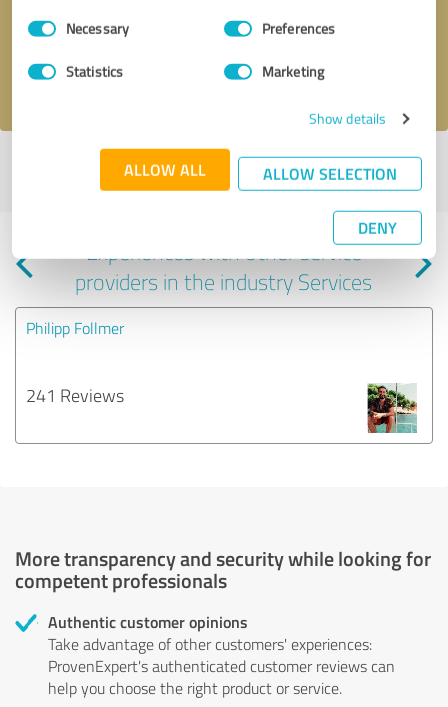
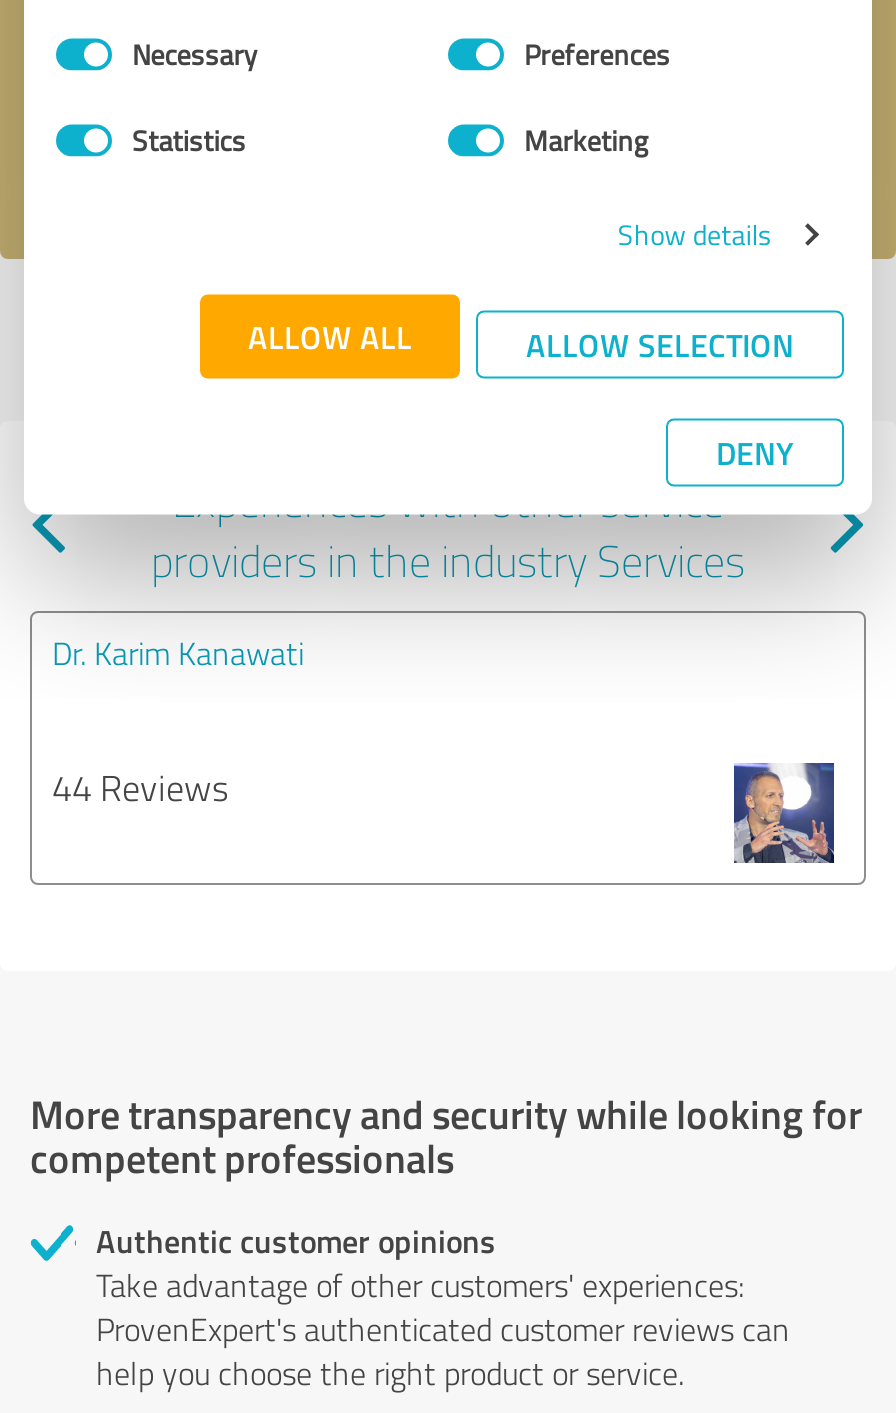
- Philipp Follmer
+ Dr. Karim Kanawati

- 241 Reviews
+ 44 Reviews

- [image]
+ [image]
